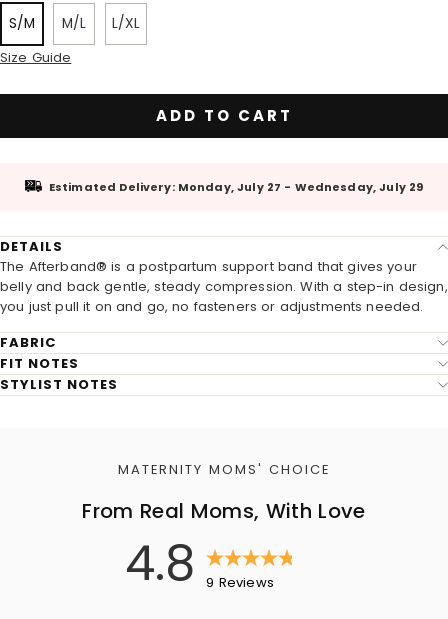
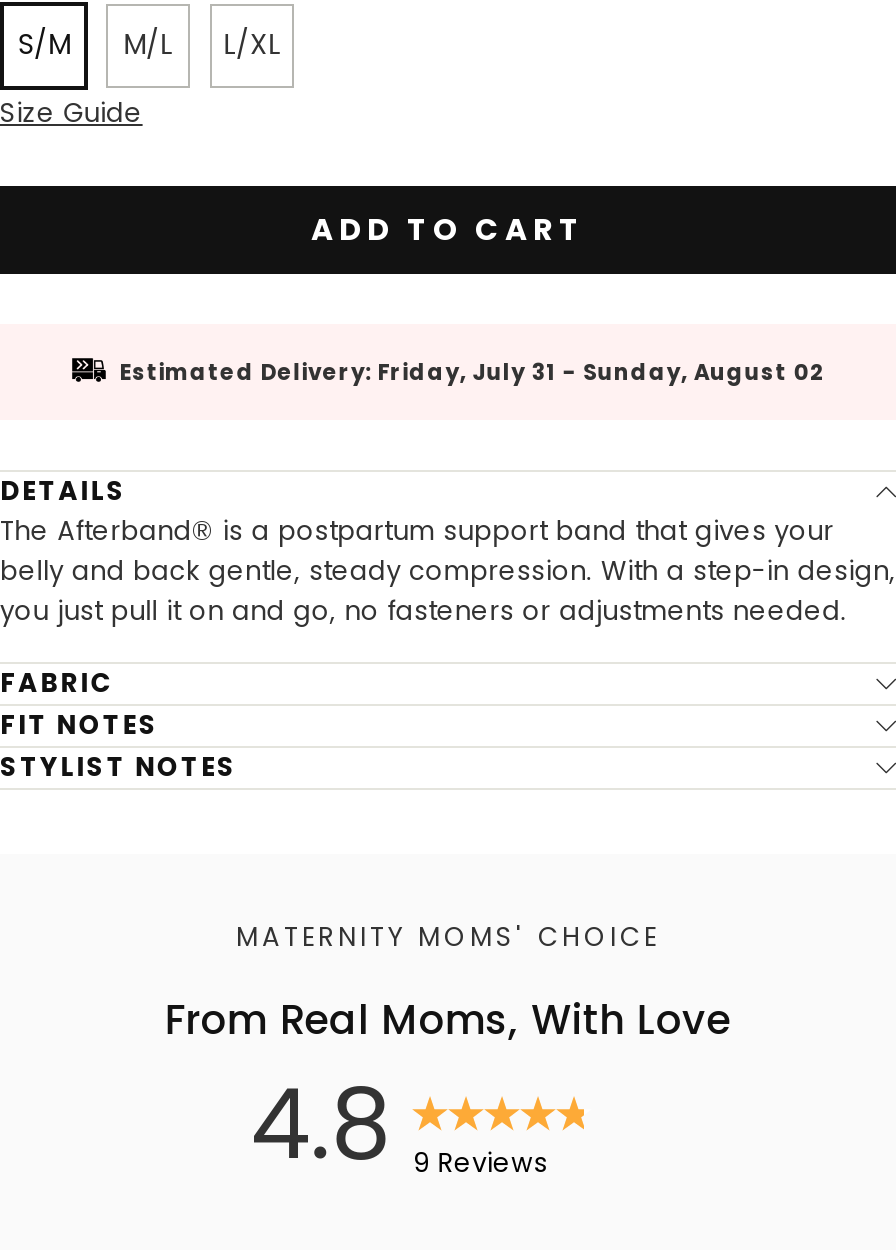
- Estimated Delivery: Monday, July 27 - Wednesday, July 29
+ Estimated Delivery: Friday, July 31 - Sunday, August 02
